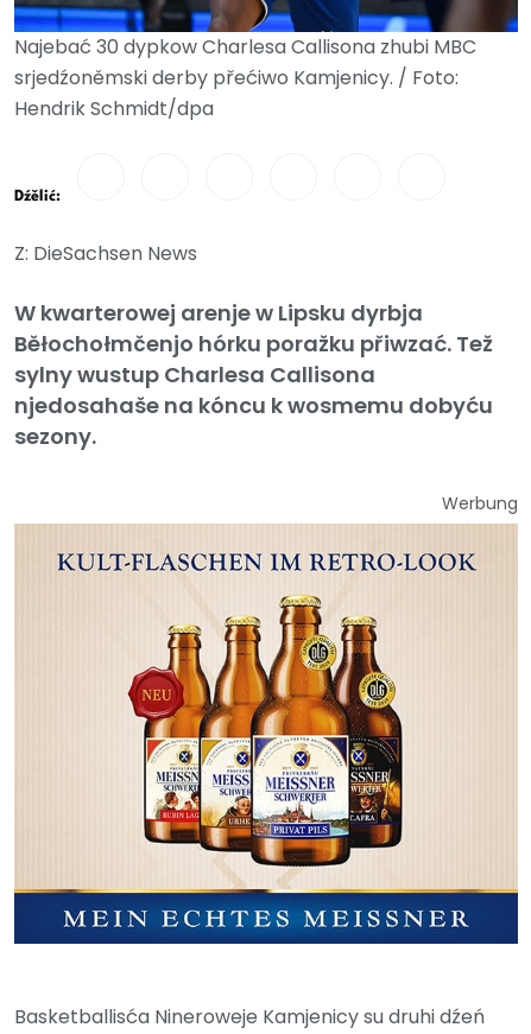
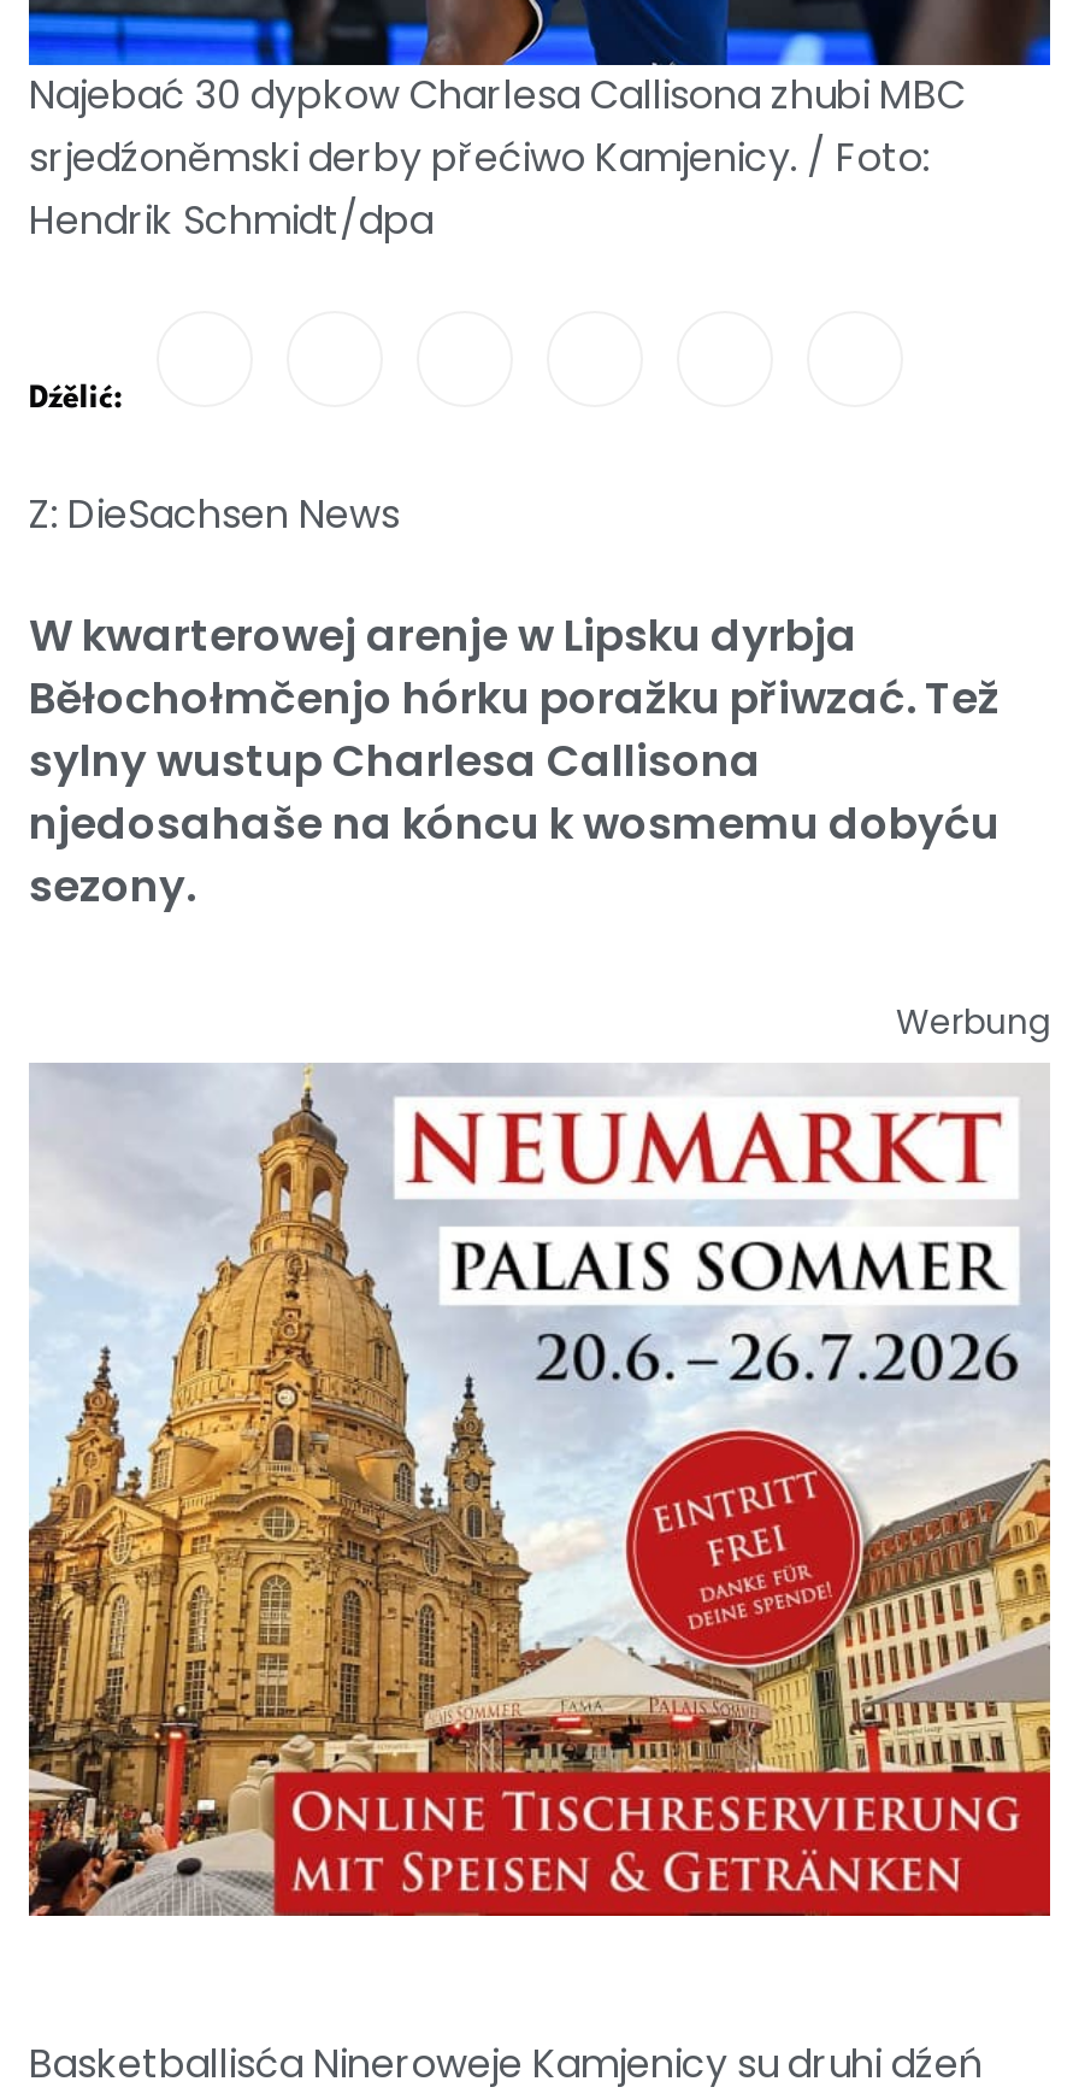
- [image]
+ [image]
